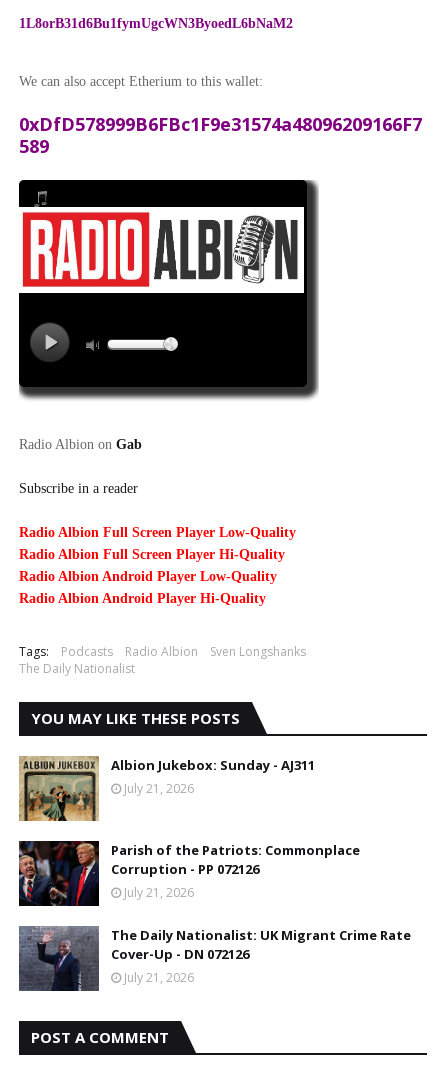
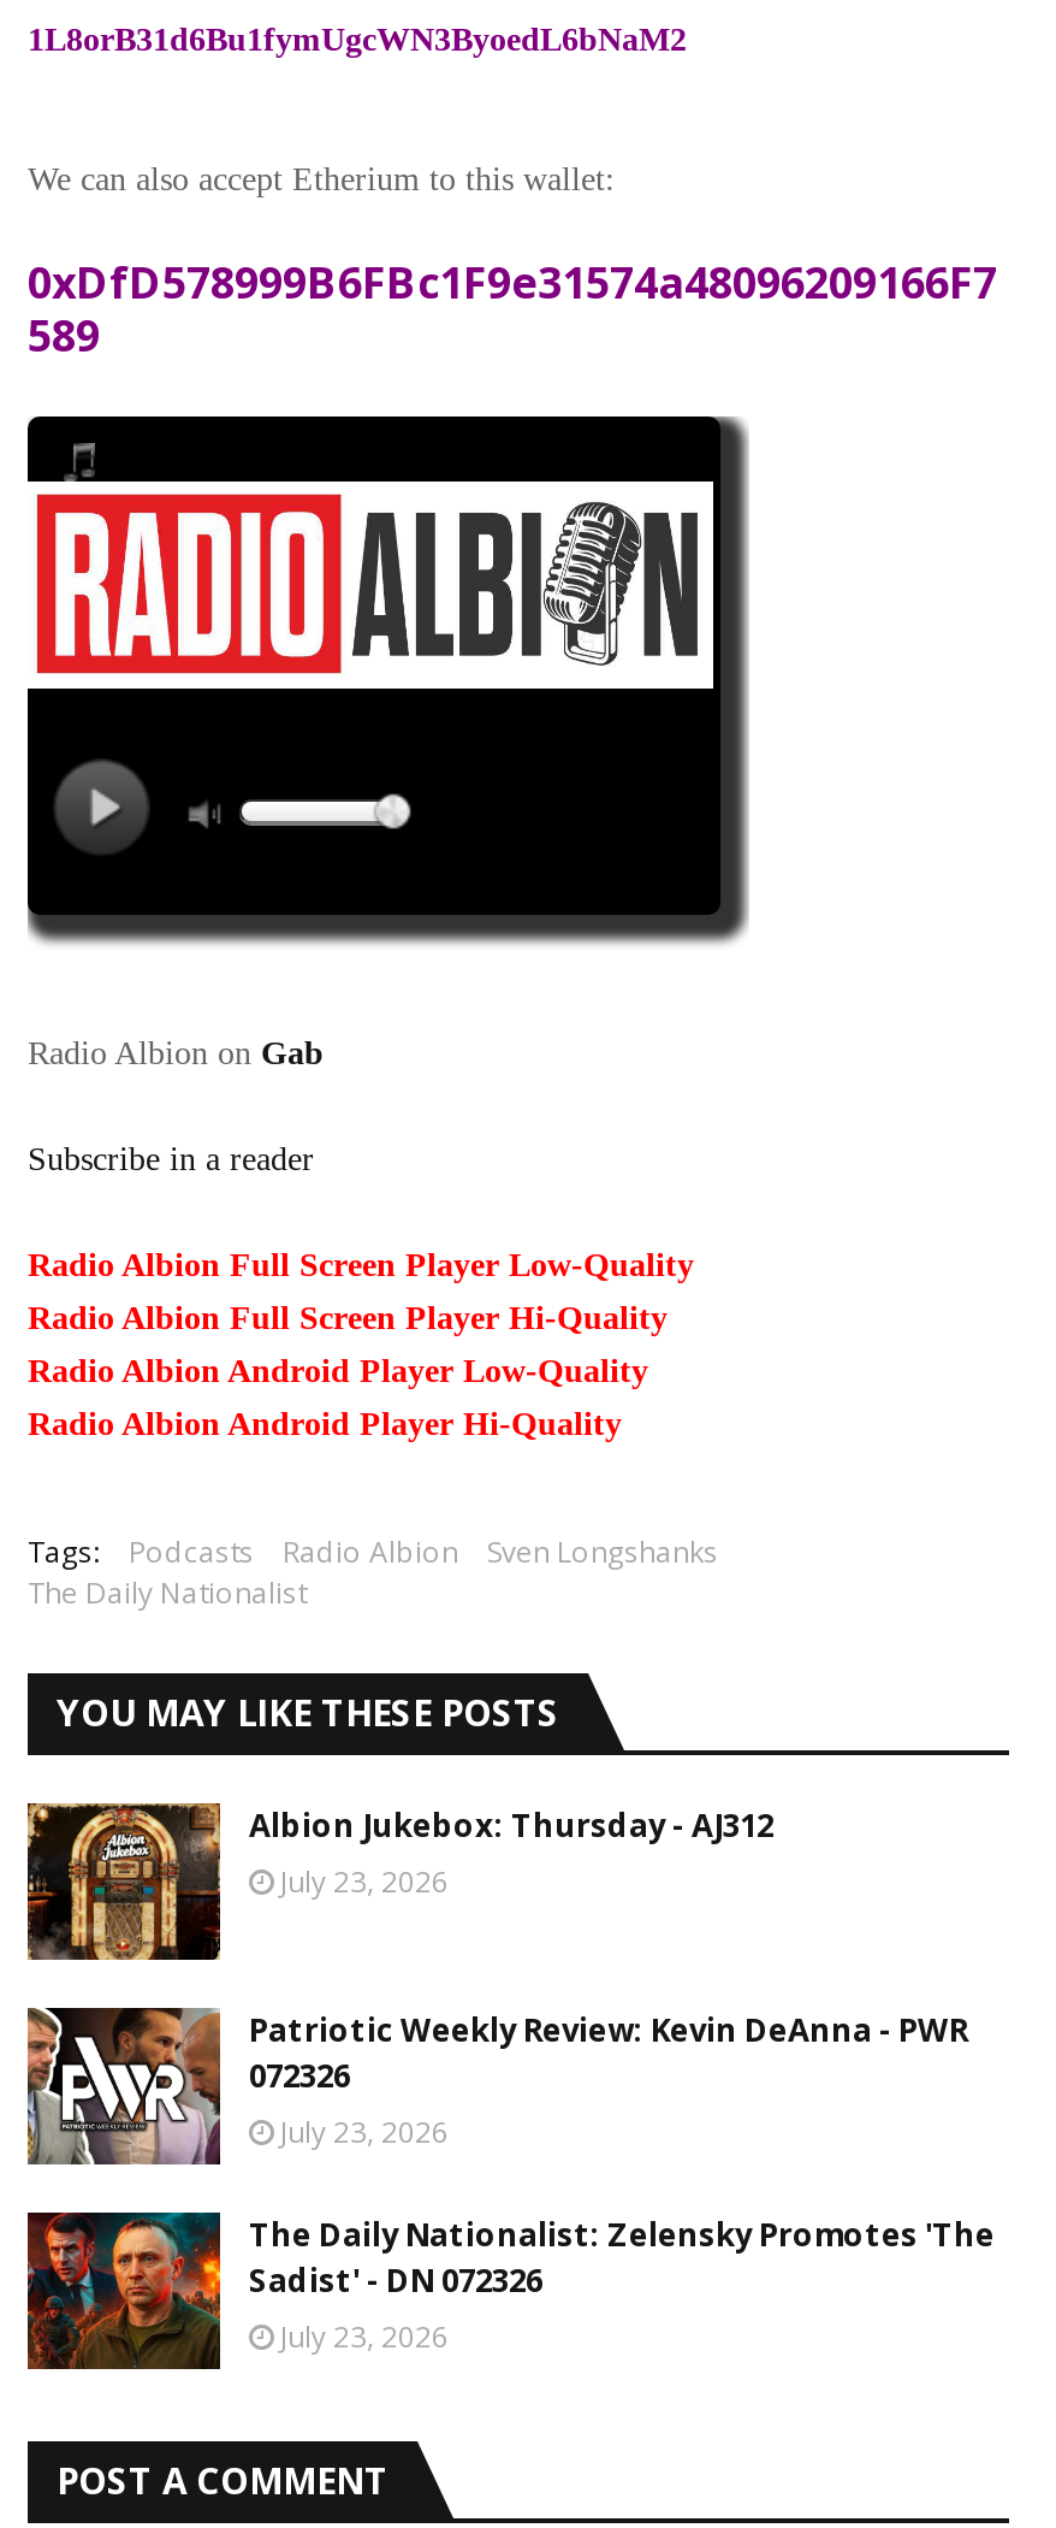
- [image]
- Albion Jukebox: Sunday - AJ311
- July 21, 2026
+ [image]
+ Albion Jukebox: Thursday - AJ312
+ July 23, 2026

- [image]
- Parish of the Patriots: Commonplace
- Corruption - PP 072126
- July 21, 2026
+ [image]
+ Patriotic Weekly Review: Kevin DeAnna - PWR
+ 072326
+ July 23, 2026

- [image]
- The Daily Nationalist: UK Migrant Crime Rate
- Cover-Up - DN 072126
- July 21, 2026
+ [image]
+ The Daily Nationalist: Zelensky Promotes 'The
+ Sadist' - DN 072326
+ July 23, 2026
